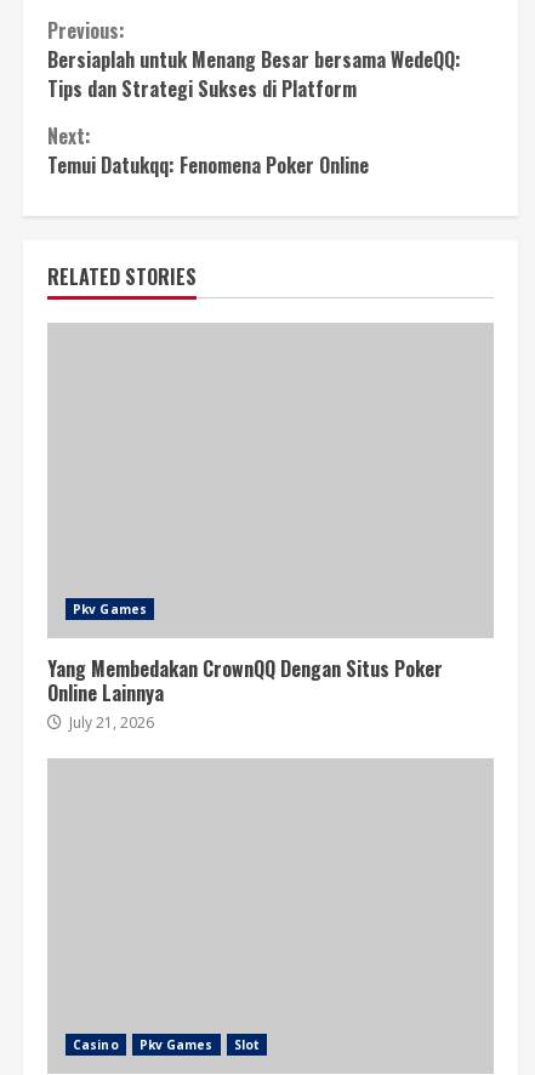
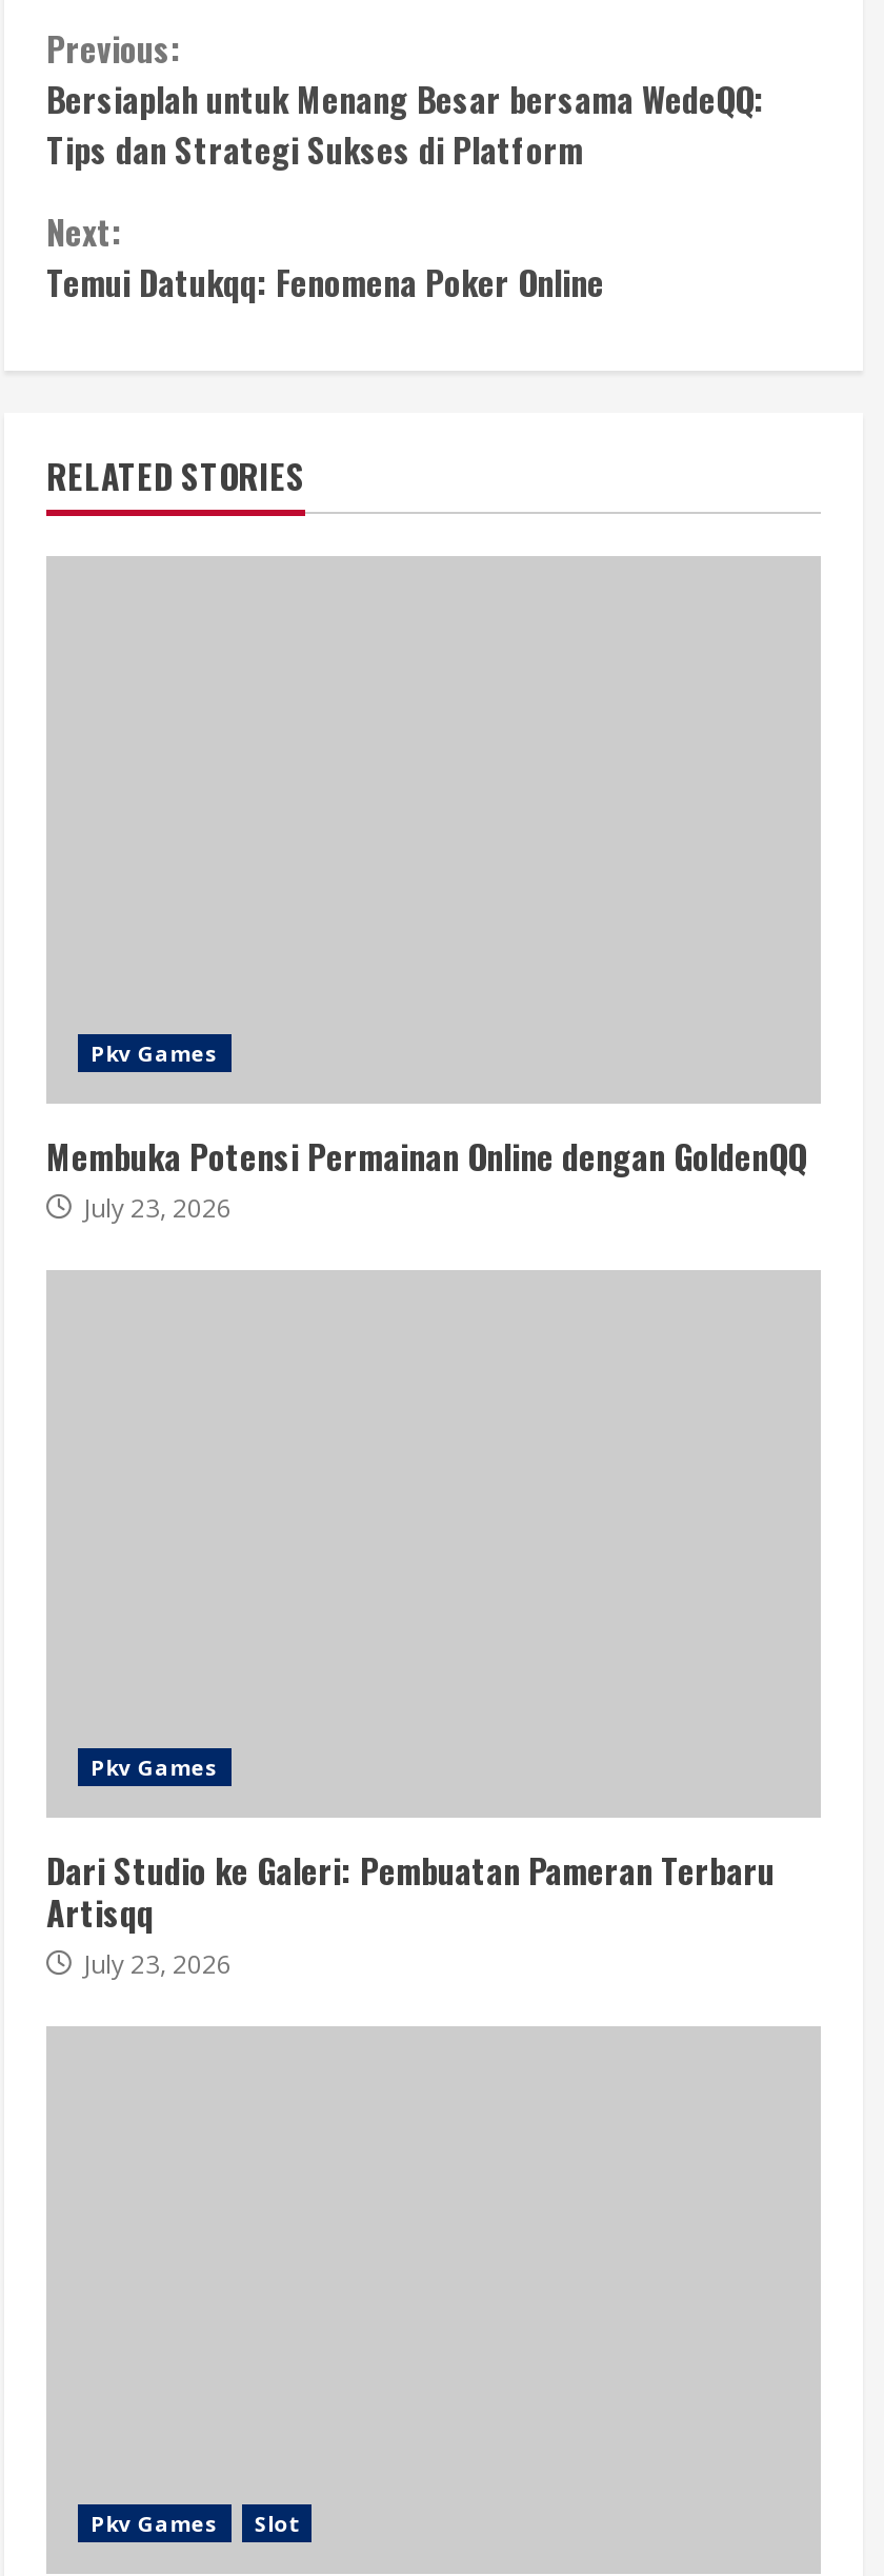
- Yang Membedakan CrownQQ Dengan Situs Poker
- Online Lainnya
- July 21, 2026
+ Membuka Potensi Permainan Online dengan GoldenQQ
+ July 23, 2026

- Casino
+ Pkv Games
+ Dari Studio ke Galeri: Pembuatan Pameran Terbaru
+ Artisqq
+ July 23, 2026
